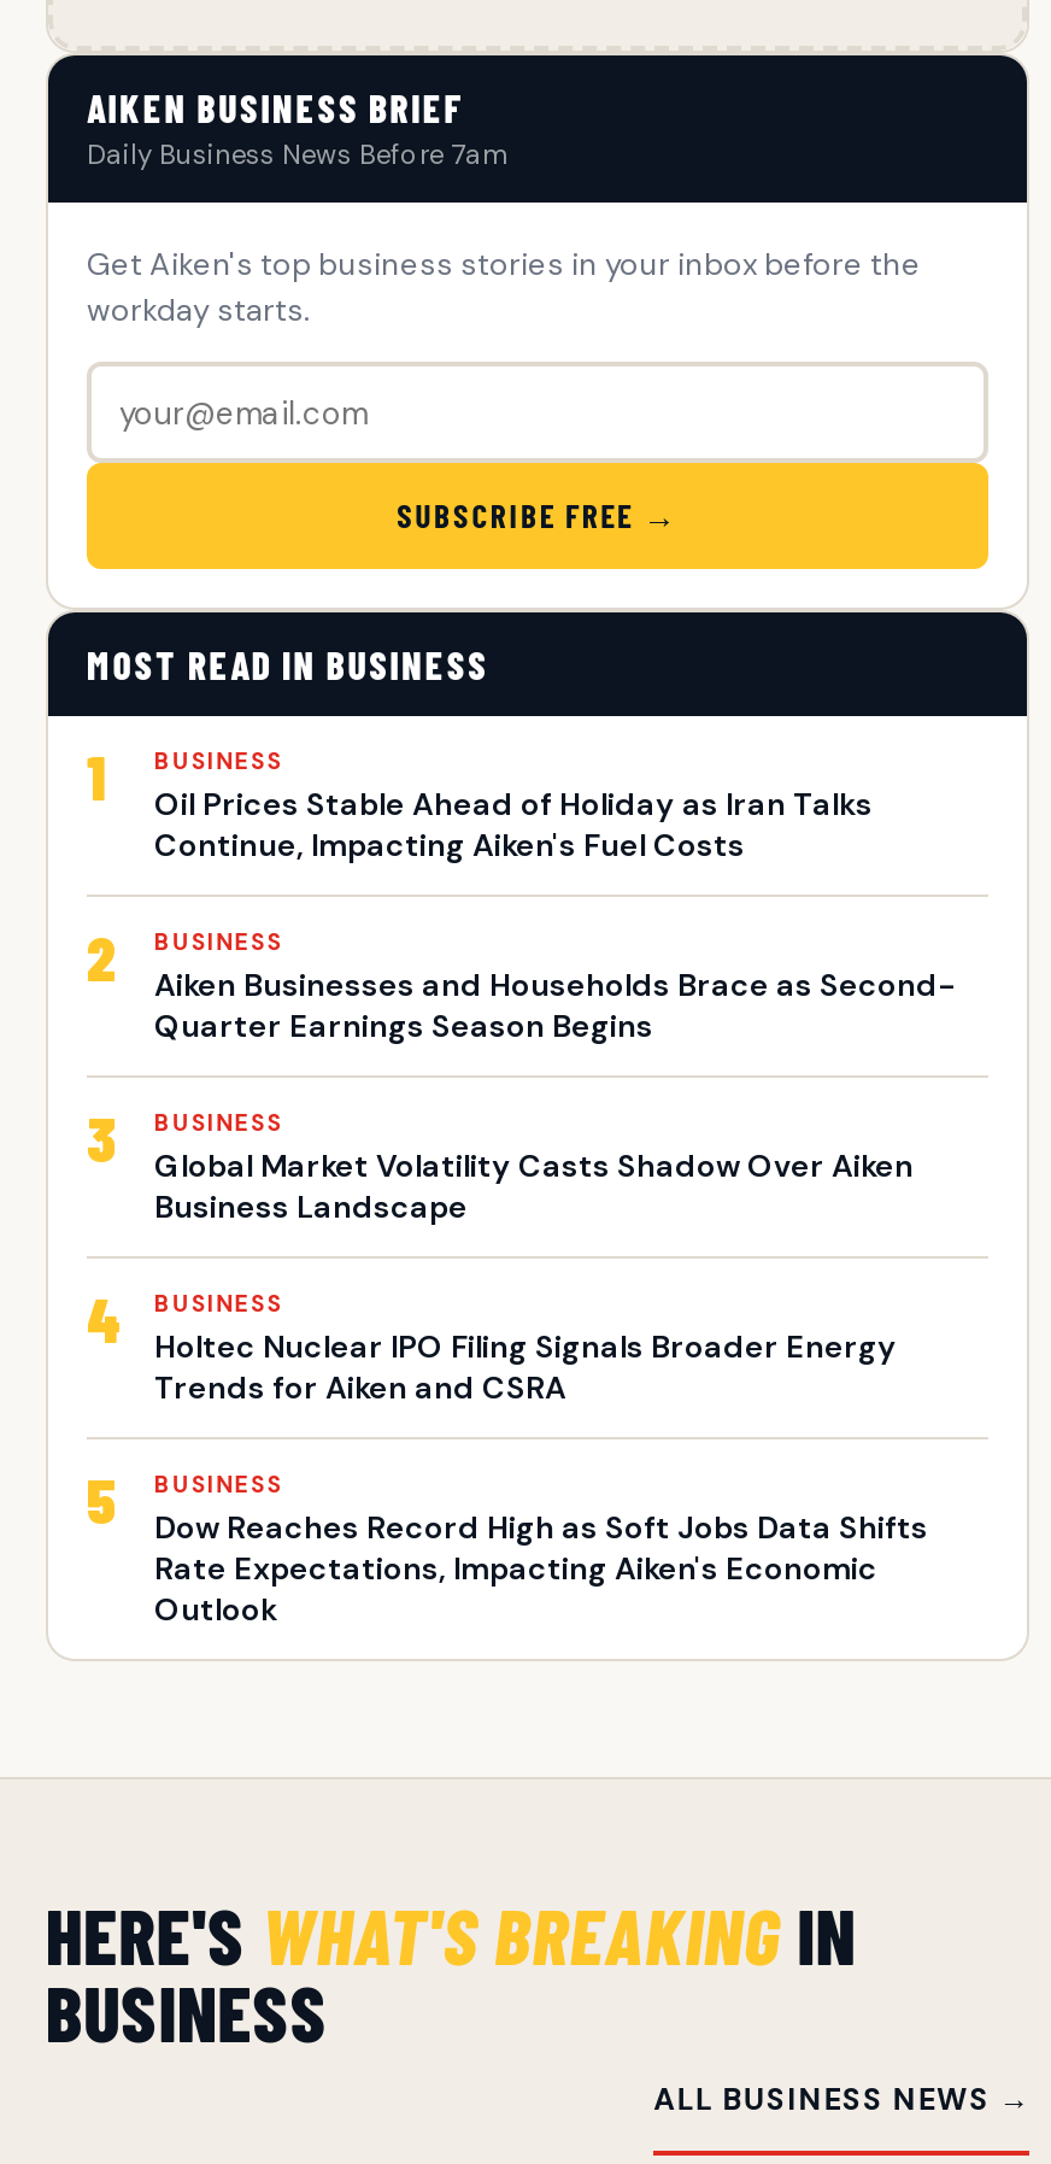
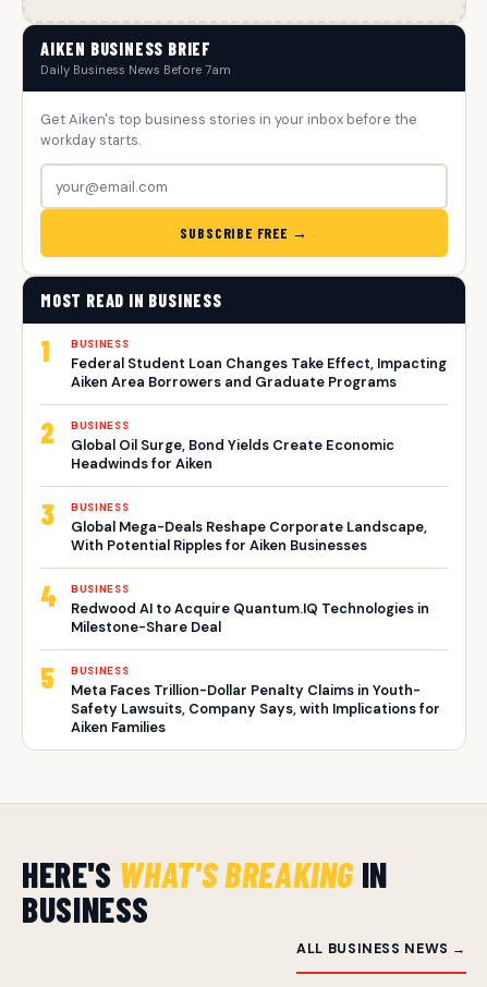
- Oil Prices Stable Ahead of Holiday as Iran Talks
- Continue, Impacting Aiken's Fuel Costs
+ Federal Student Loan Changes Take Effect, Impacting
+ Aiken Area Borrowers and Graduate Programs

- Aiken Businesses and Households Brace as Second-
- Quarter Earnings Season Begins
+ Global Oil Surge, Bond Yields Create Economic
+ Headwinds for Aiken

- Global Market Volatility Casts Shadow Over Aiken
- Business Landscape
+ Global Mega-Deals Reshape Corporate Landscape,
+ With Potential Ripples for Aiken Businesses

- Holtec Nuclear IPO Filing Signals Broader Energy
- Trends for Aiken and CSRA
+ Redwood AI to Acquire Quantum.IQ Technologies in
+ Milestone-Share Deal

- Dow Reaches Record High as Soft Jobs Data Shifts
- Rate Expectations, Impacting Aiken's Economic
- Outlook
+ Meta Faces Trillion-Dollar Penalty Claims in Youth-
+ Safety Lawsuits, Company Says, with Implications for
+ Aiken Families
